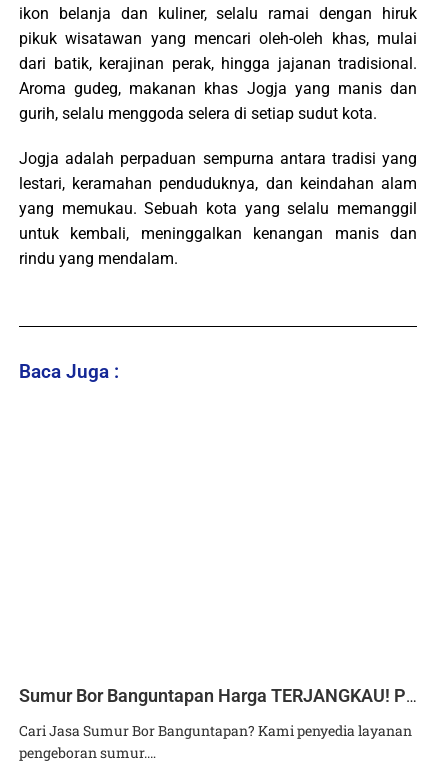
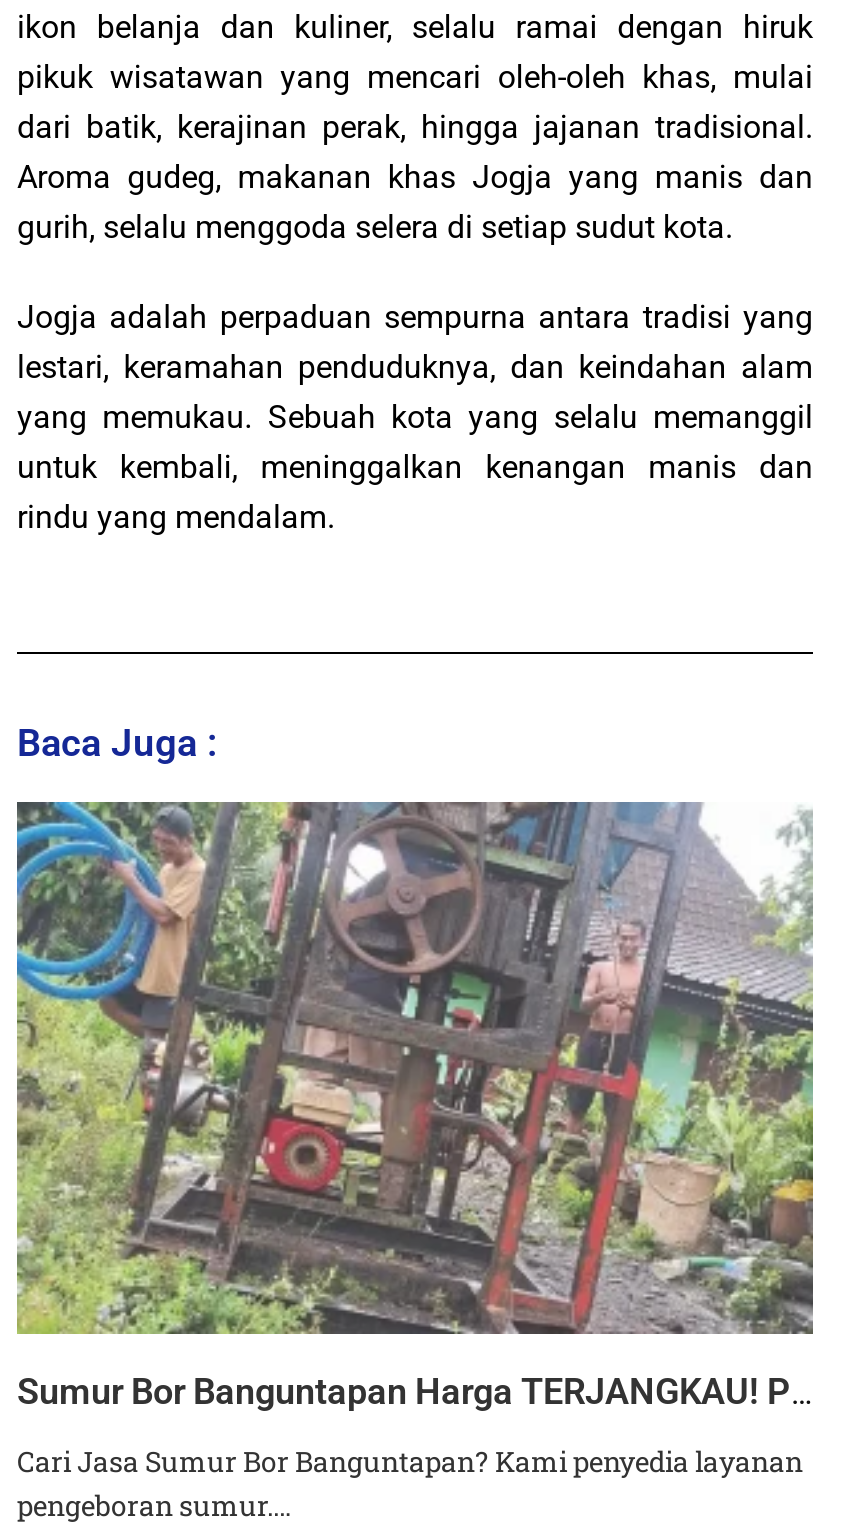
+ [image]
